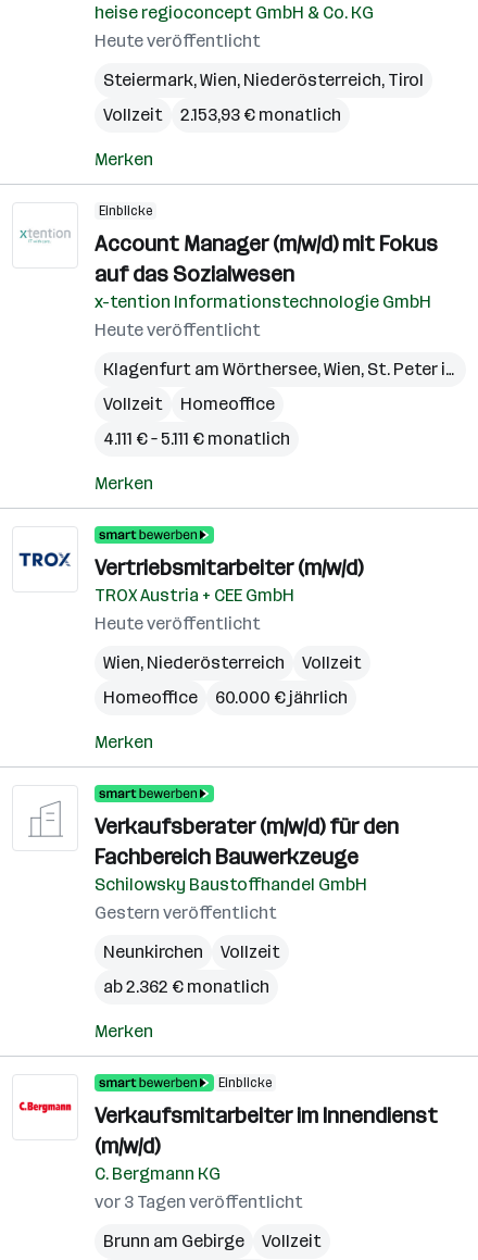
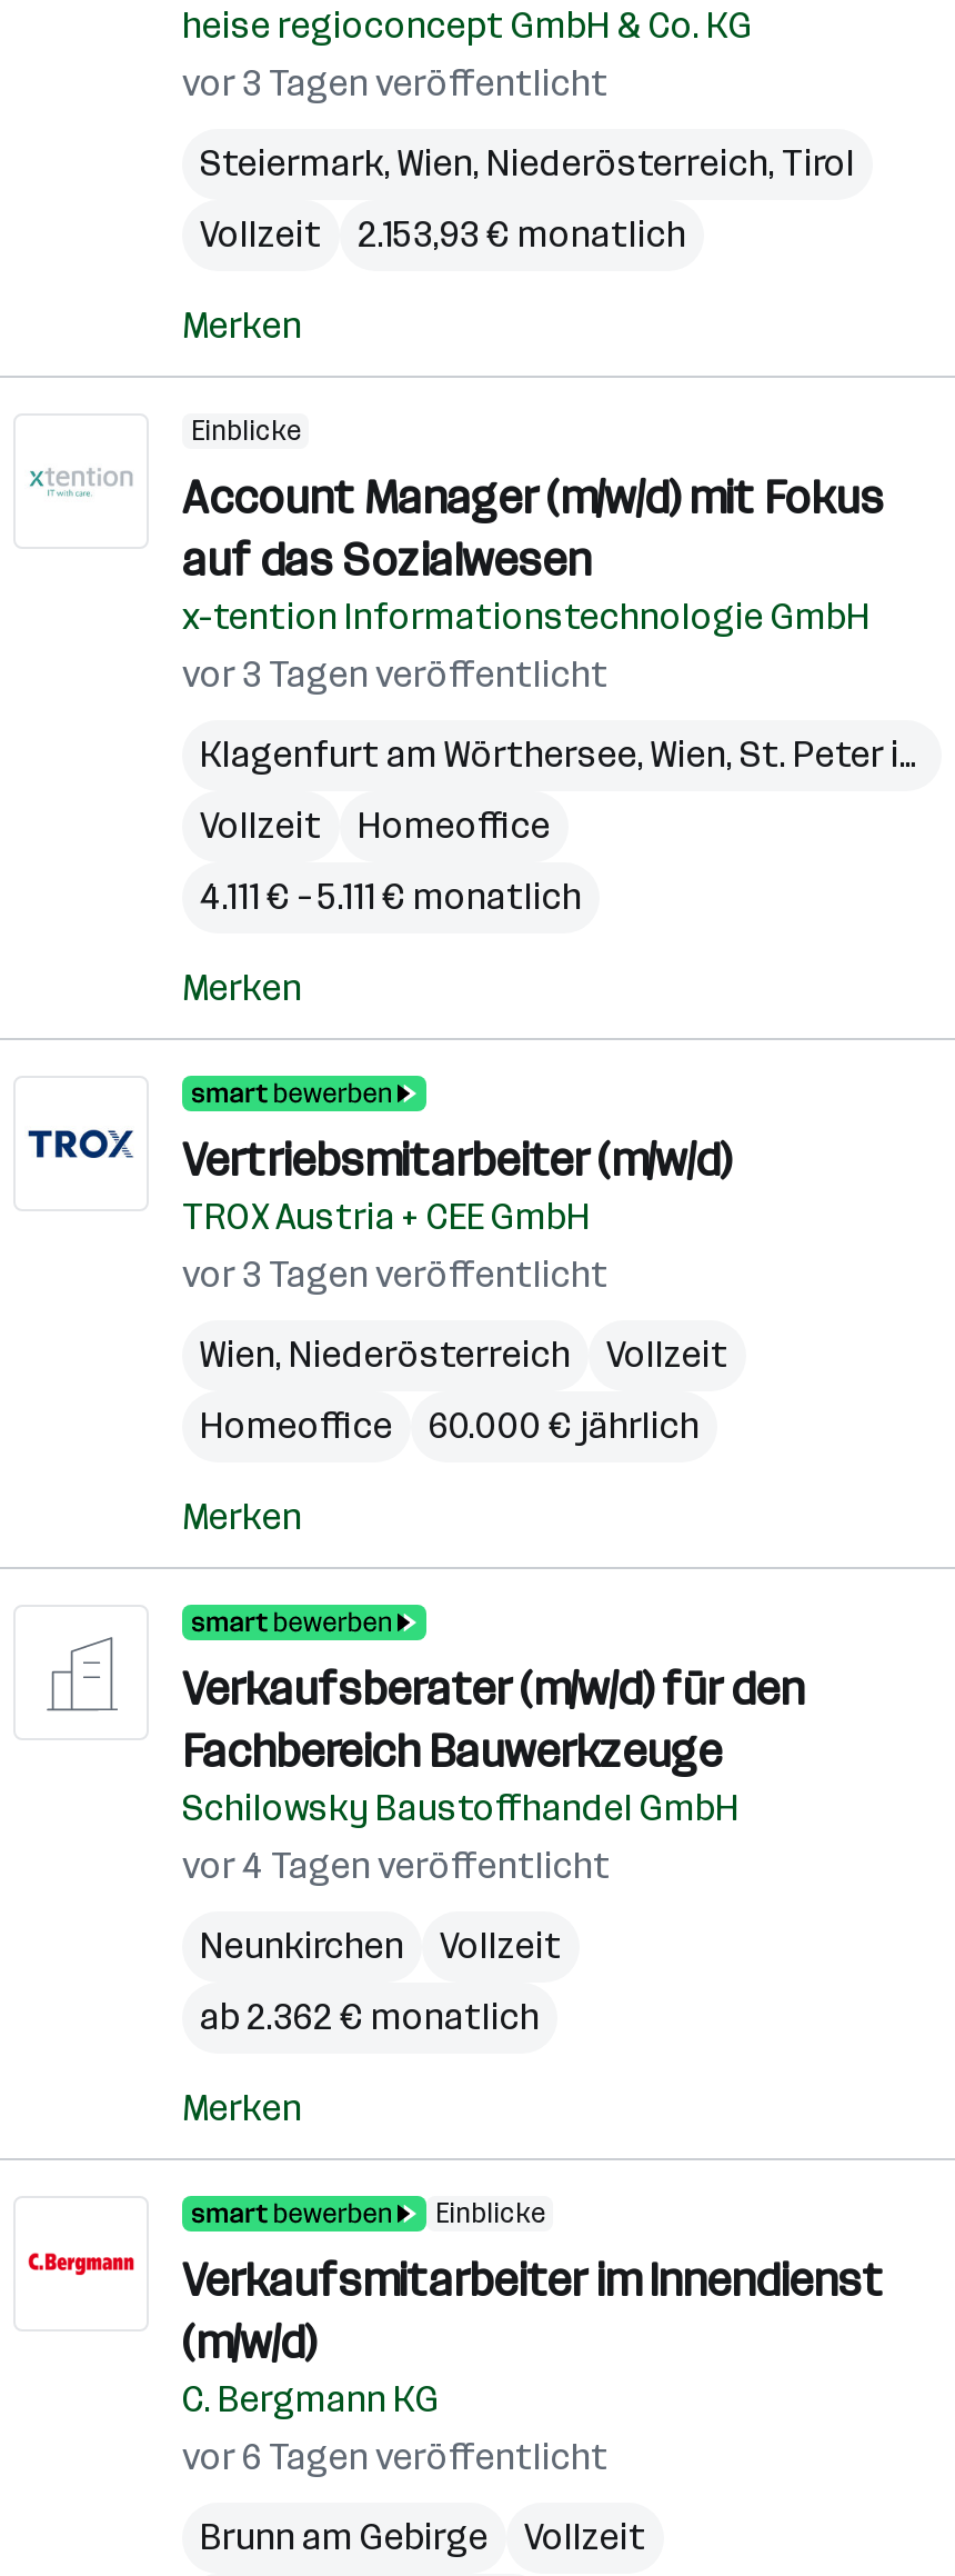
- Heute veröffentlicht
+ vor 3 Tagen veröffentlicht

- Heute veröffentlicht
+ vor 3 Tagen veröffentlicht

- Heute veröffentlicht
+ vor 3 Tagen veröffentlicht

- Gestern veröffentlicht
+ vor 4 Tagen veröffentlicht

- vor 3 Tagen veröffentlicht
+ vor 6 Tagen veröffentlicht
